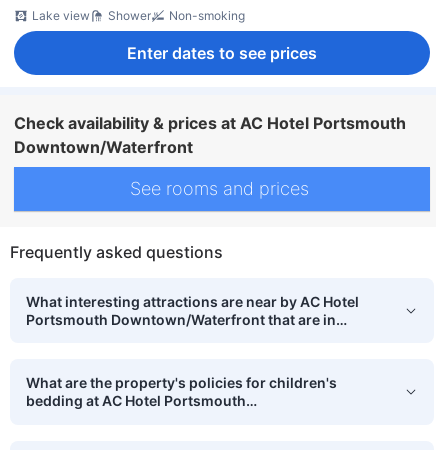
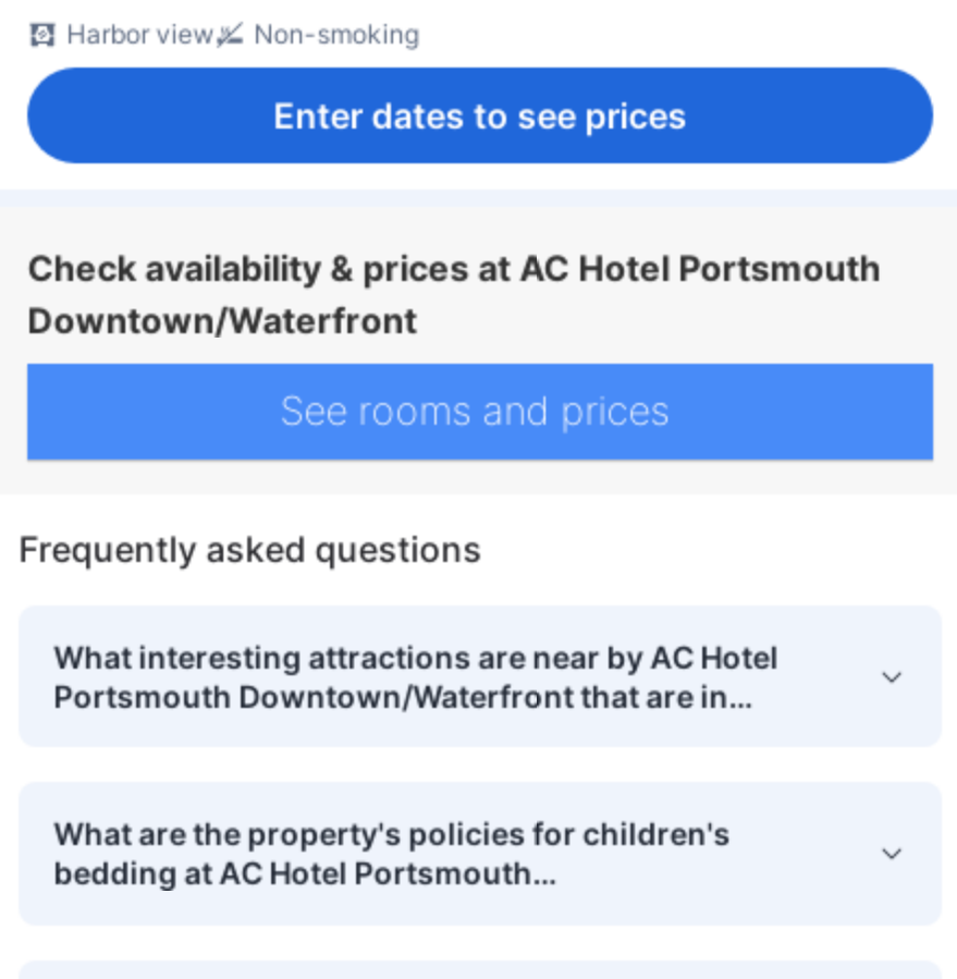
- Lake view
- Shower
+ Harbor view
